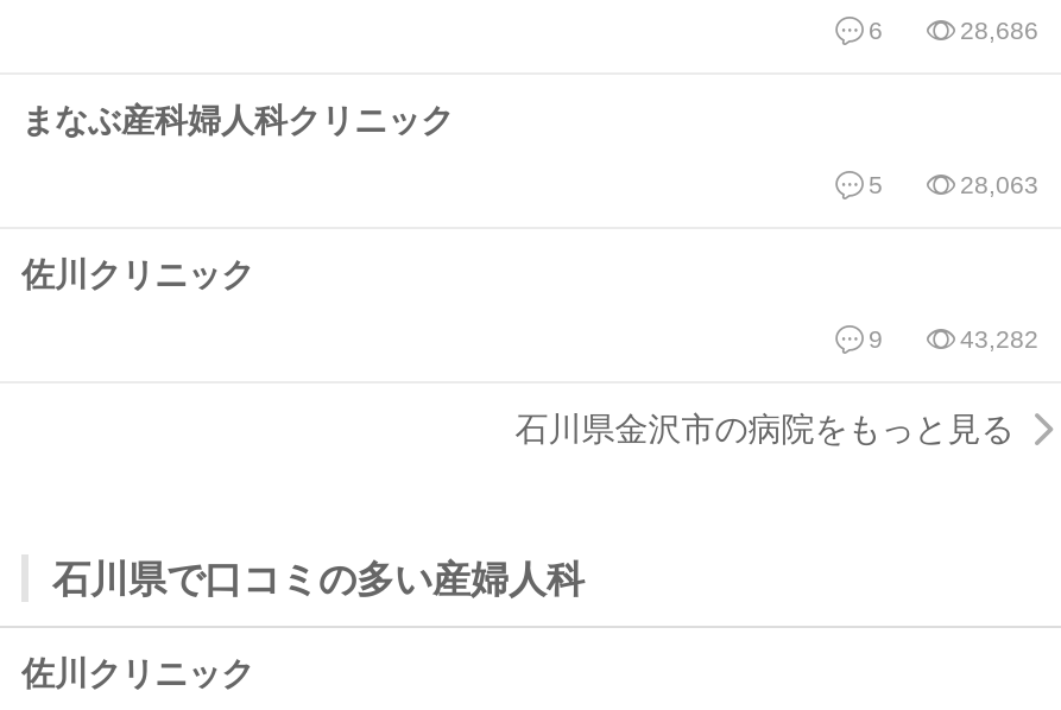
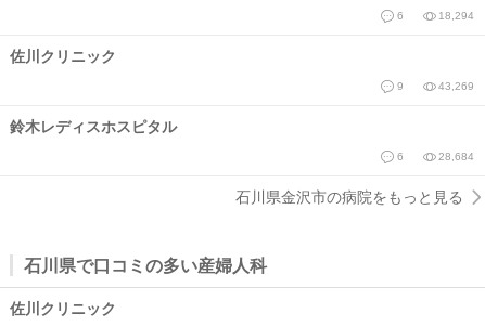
- 28,686
- まなぶ産科婦人科クリニック
- 5
- 28,063
+ 18,294

moved up: 佐川クリニック | 9

- 43,282
+ 43,269
+ 鈴木レディスホスピタル
+ 6
+ 28,684
